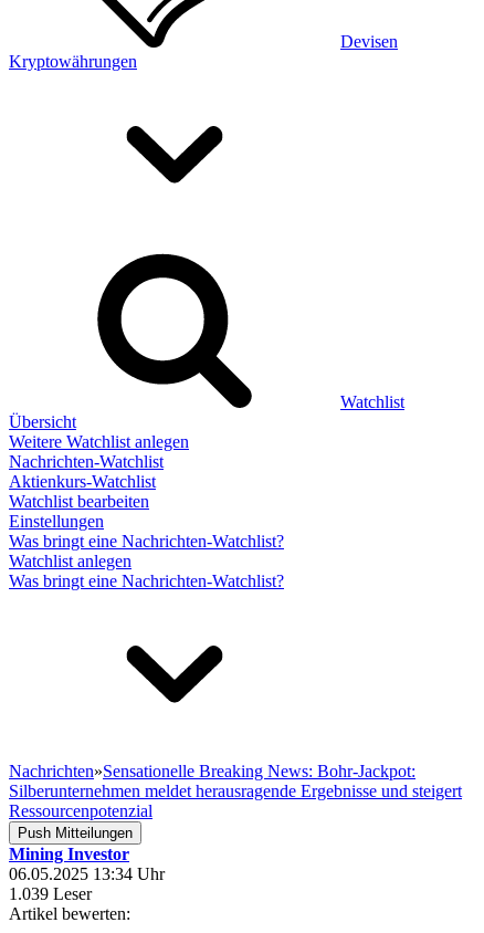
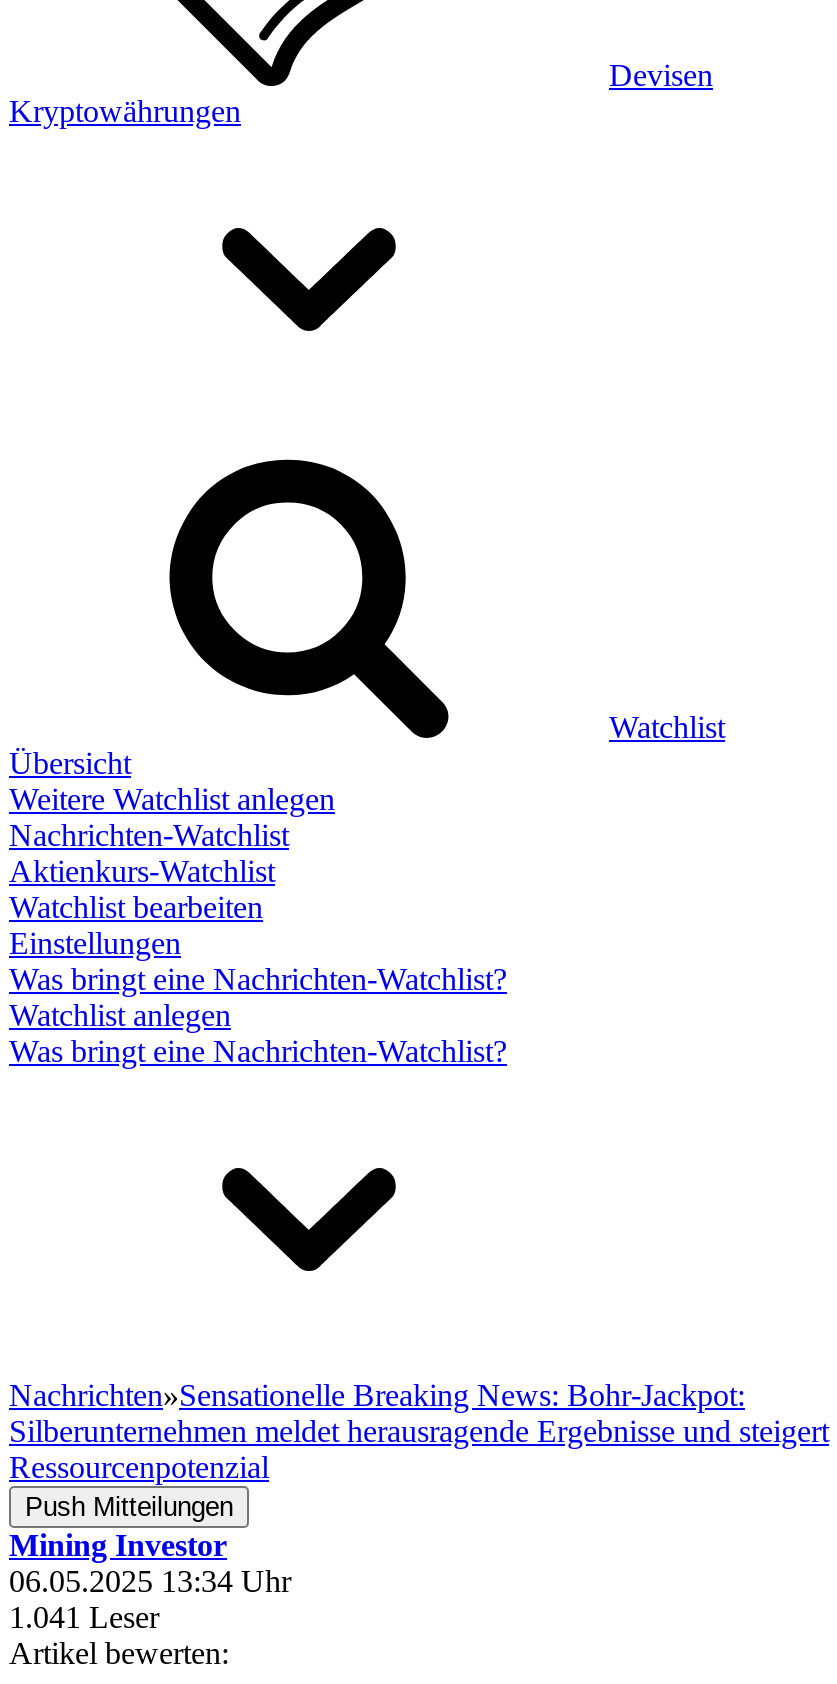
- 1.039 Leser
+ 1.041 Leser
